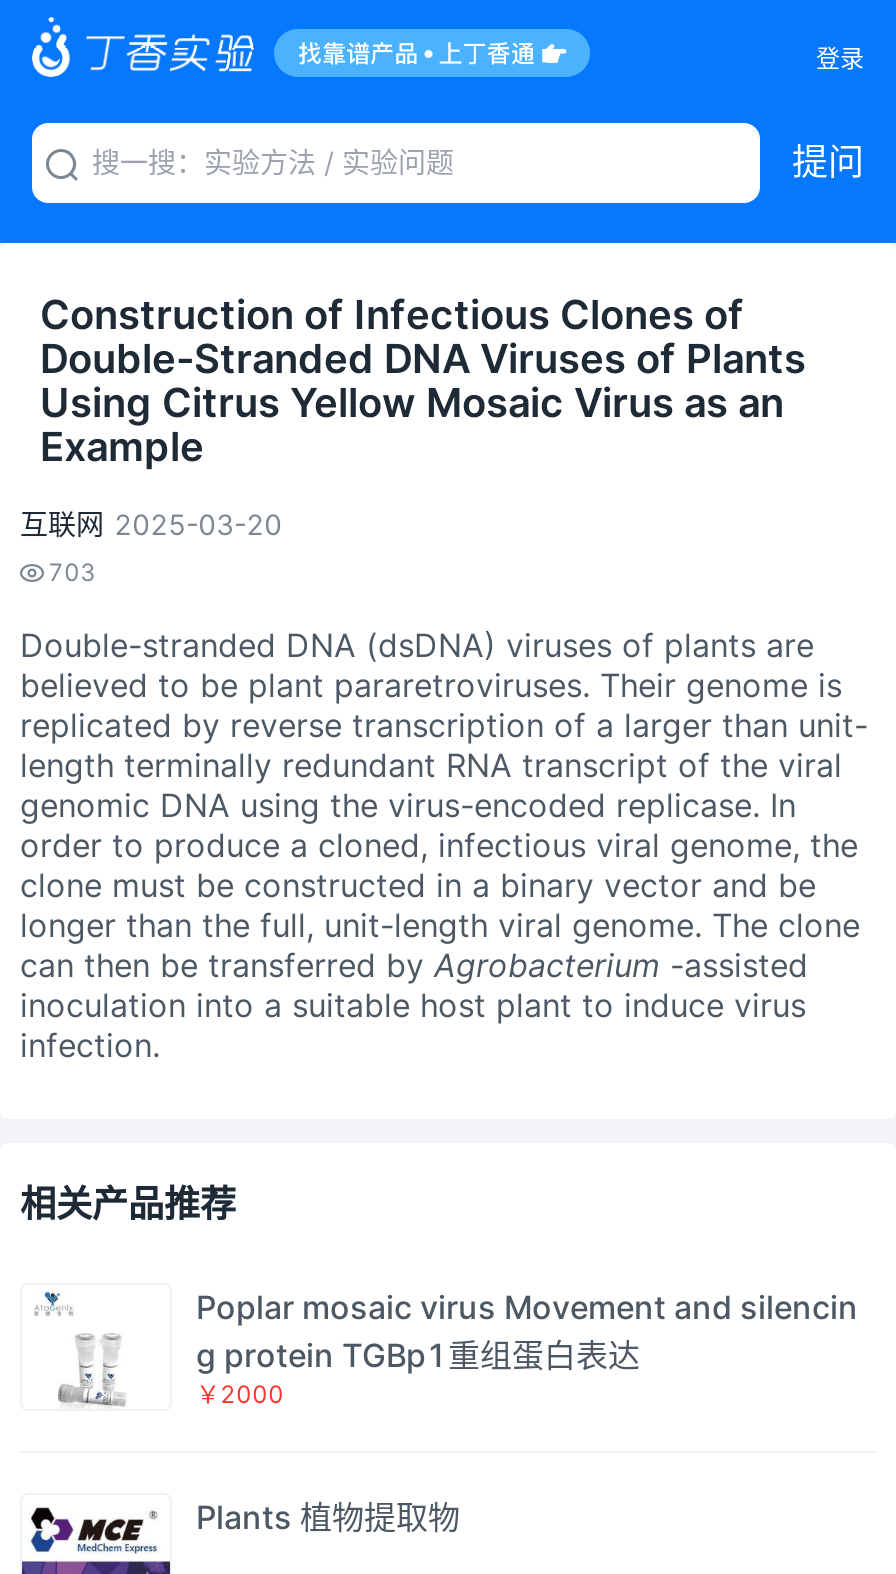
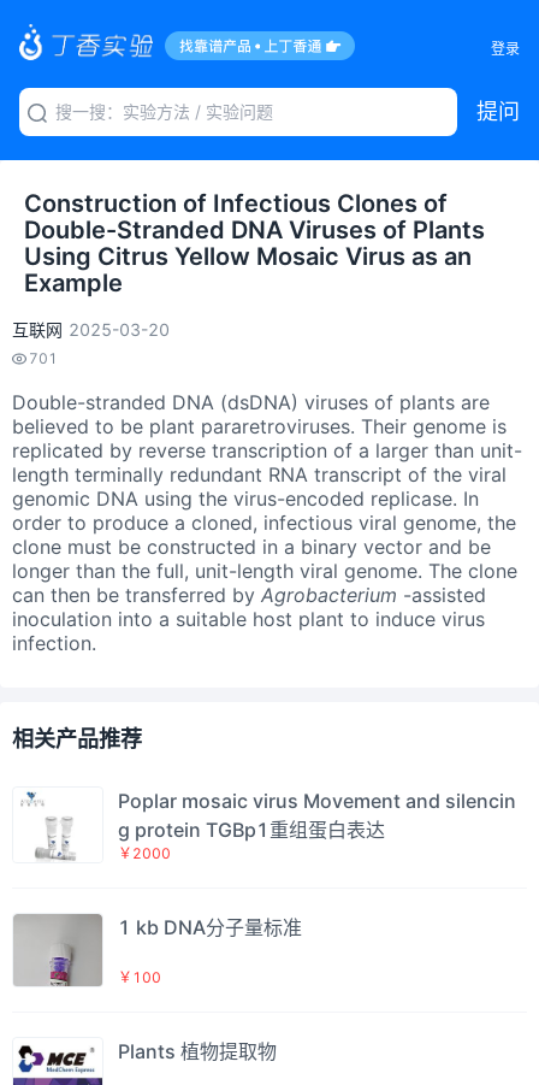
- 703
+ 701

+ [image]
+ 1 kb DNA分子量标准
+ ￥100
